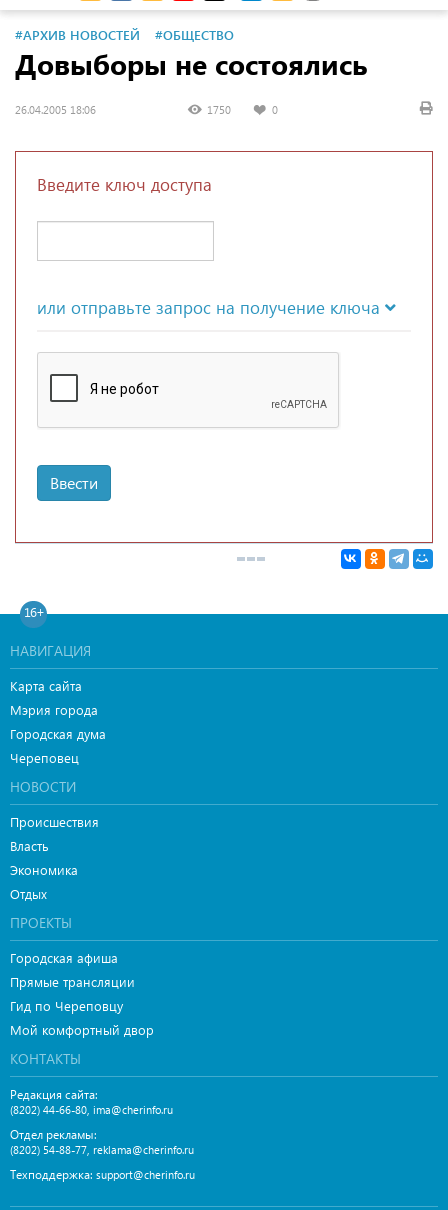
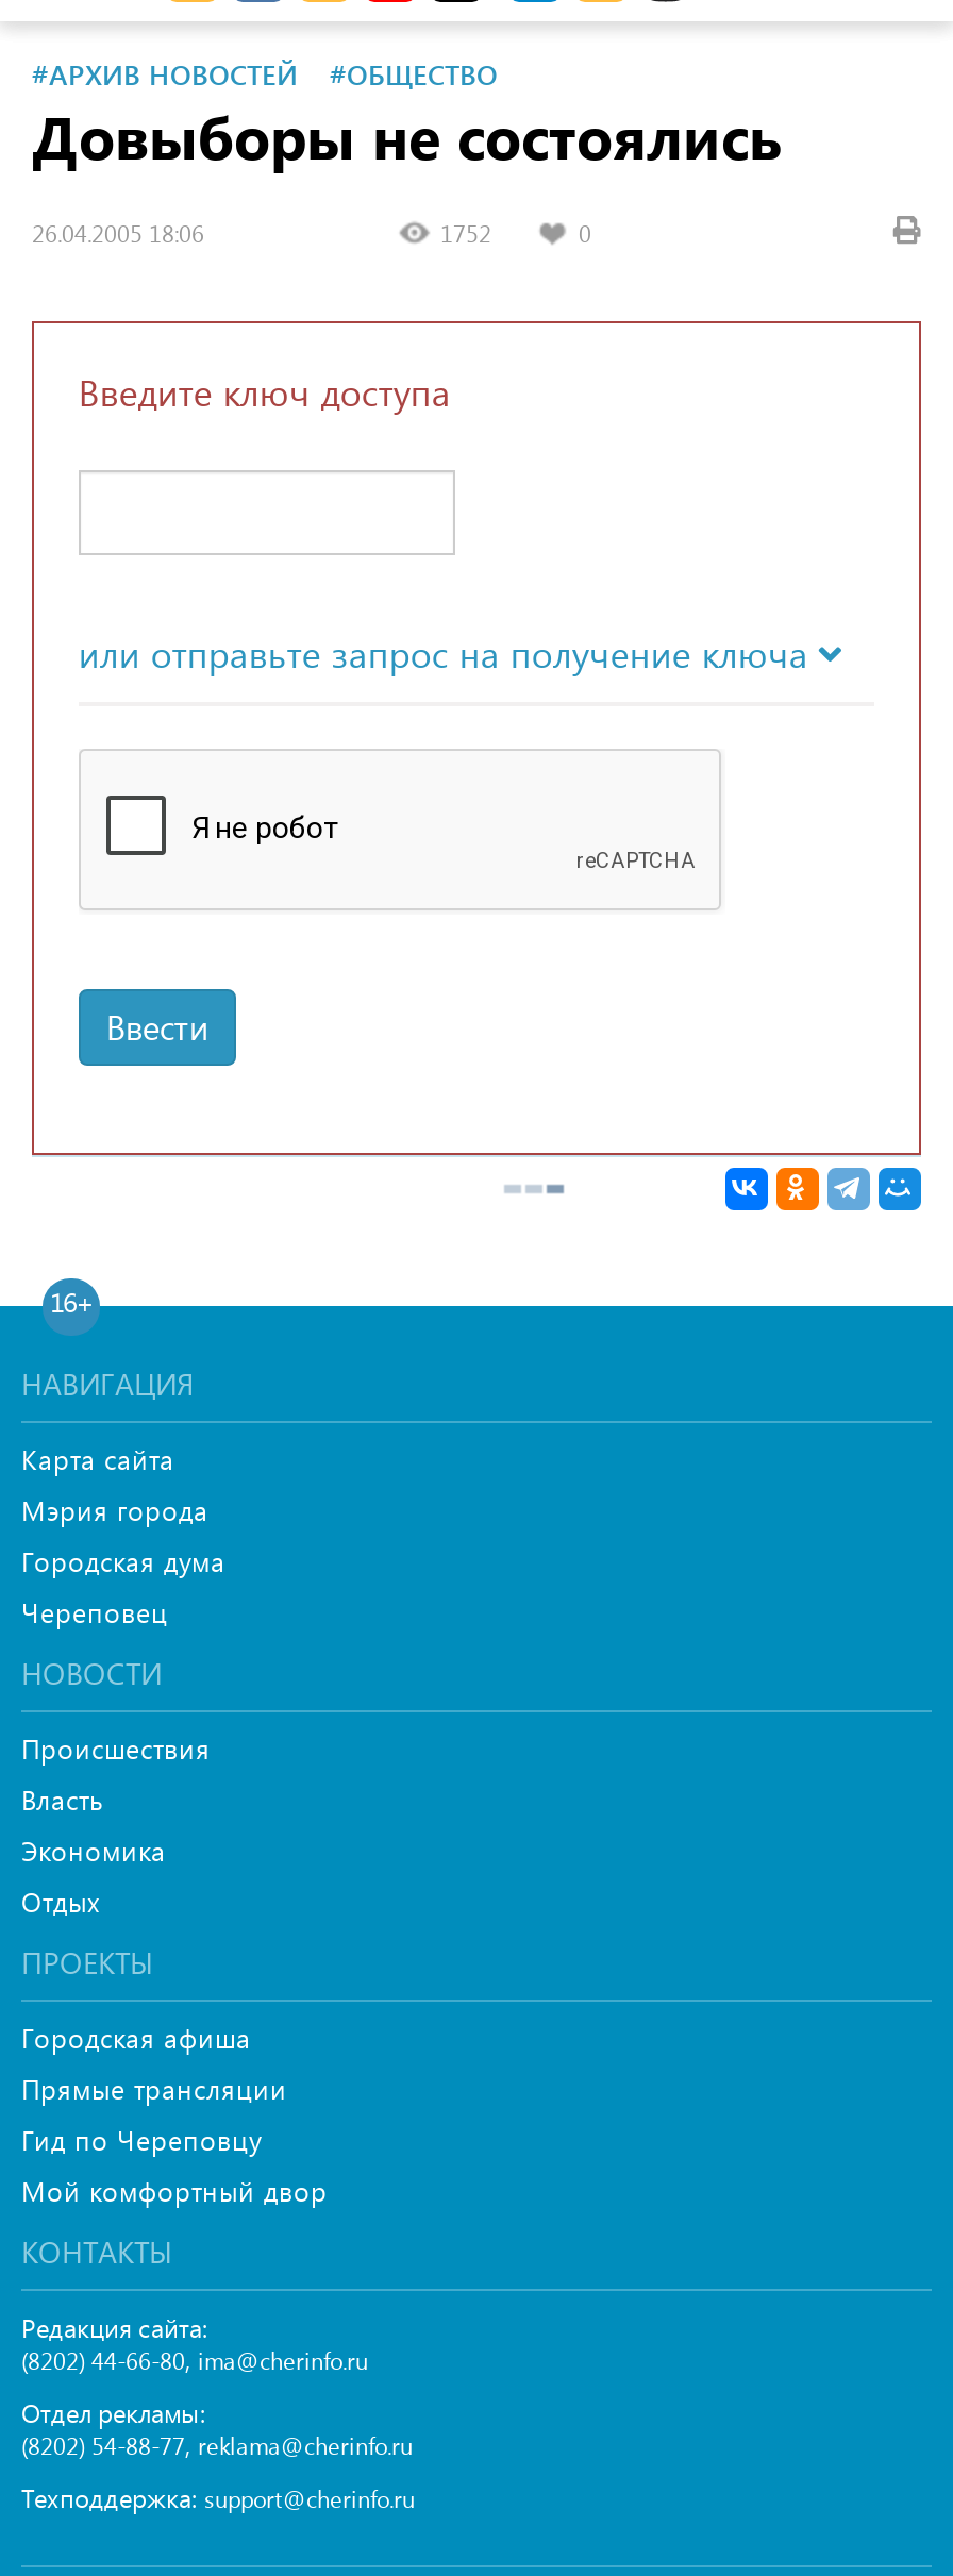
- 1750
+ 1752
